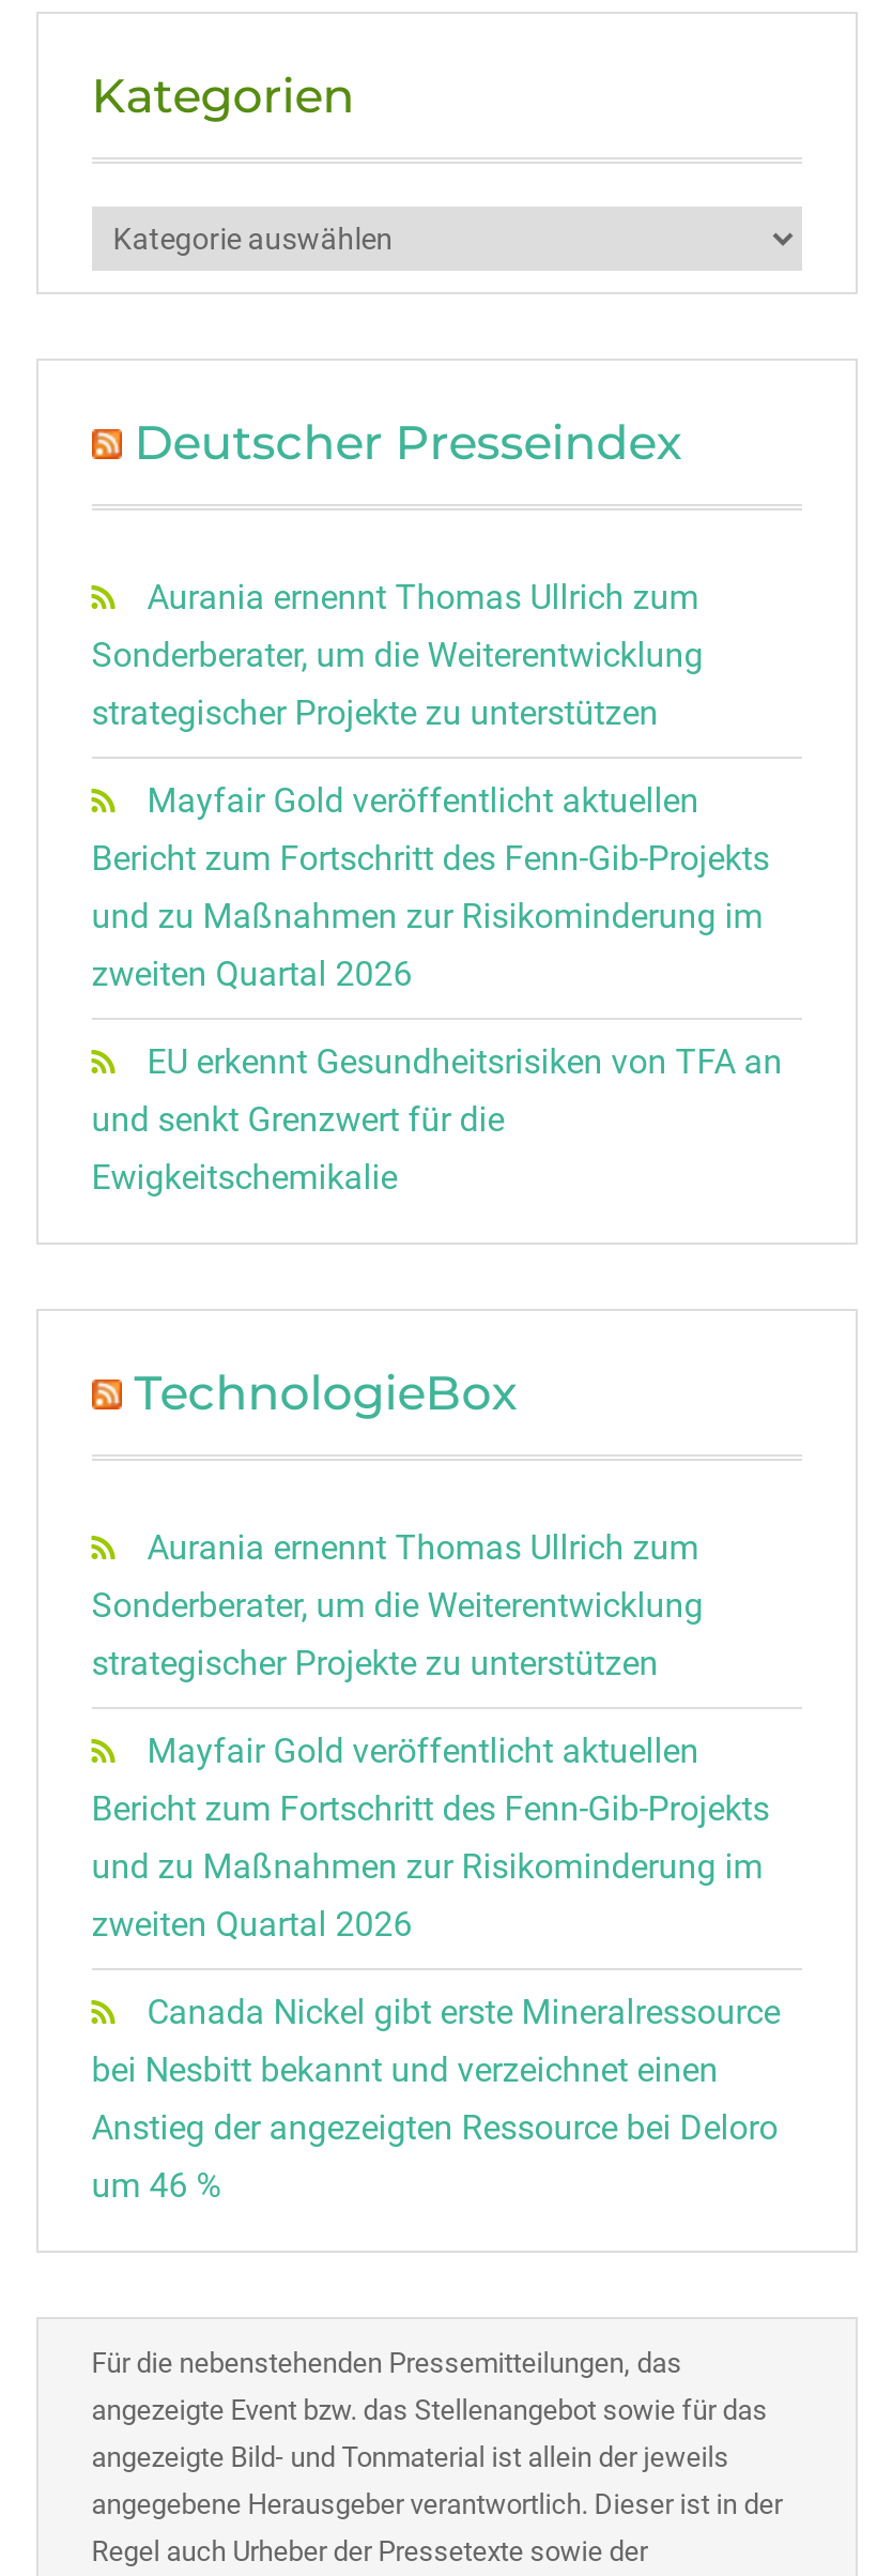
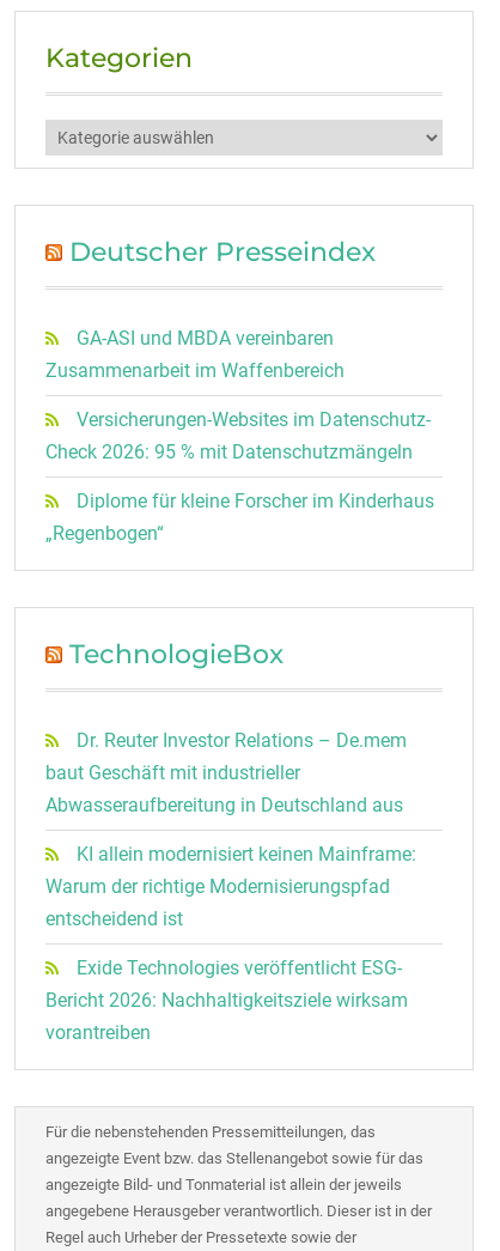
- Aurania ernennt Thomas Ullrich zum
- Sonderberater, um die Weiterentwicklung
- strategischer Projekte zu unterstützen
+ GA-ASI und MBDA vereinbaren
+ Zusammenarbeit im Waffenbereich

- Mayfair Gold veröffentlicht aktuellen
- Bericht zum Fortschritt des Fenn-Gib-Projekts
- und zu Maßnahmen zur Risikominderung im
- zweiten Quartal 2026
+ Versicherungen-Websites im Datenschutz-
+ Check 2026: 95 % mit Datenschutzmängeln

- EU erkennt Gesundheitsrisiken von TFA an
- und senkt Grenzwert für die
- Ewigkeitschemikalie
+ Diplome für kleine Forscher im Kinderhaus
+ „Regenbogen“

- Aurania ernennt Thomas Ullrich zum
- Sonderberater, um die Weiterentwicklung
- strategischer Projekte zu unterstützen
+ Dr. Reuter Investor Relations – De.mem
+ baut Geschäft mit industrieller
+ Abwasseraufbereitung in Deutschland aus

- Mayfair Gold veröffentlicht aktuellen
- Bericht zum Fortschritt des Fenn-Gib-Projekts
- und zu Maßnahmen zur Risikominderung im
- zweiten Quartal 2026
+ KI allein modernisiert keinen Mainframe:
+ Warum der richtige Modernisierungspfad
+ entscheidend ist

- Canada Nickel gibt erste Mineralressource
- bei Nesbitt bekannt und verzeichnet einen
- Anstieg der angezeigten Ressource bei Deloro
- um 46 %
+ Exide Technologies veröffentlicht ESG-
+ Bericht 2026: Nachhaltigkeitsziele wirksam
+ vorantreiben
